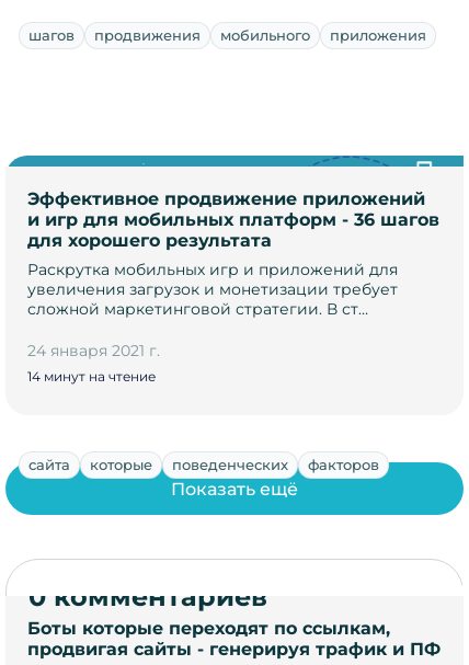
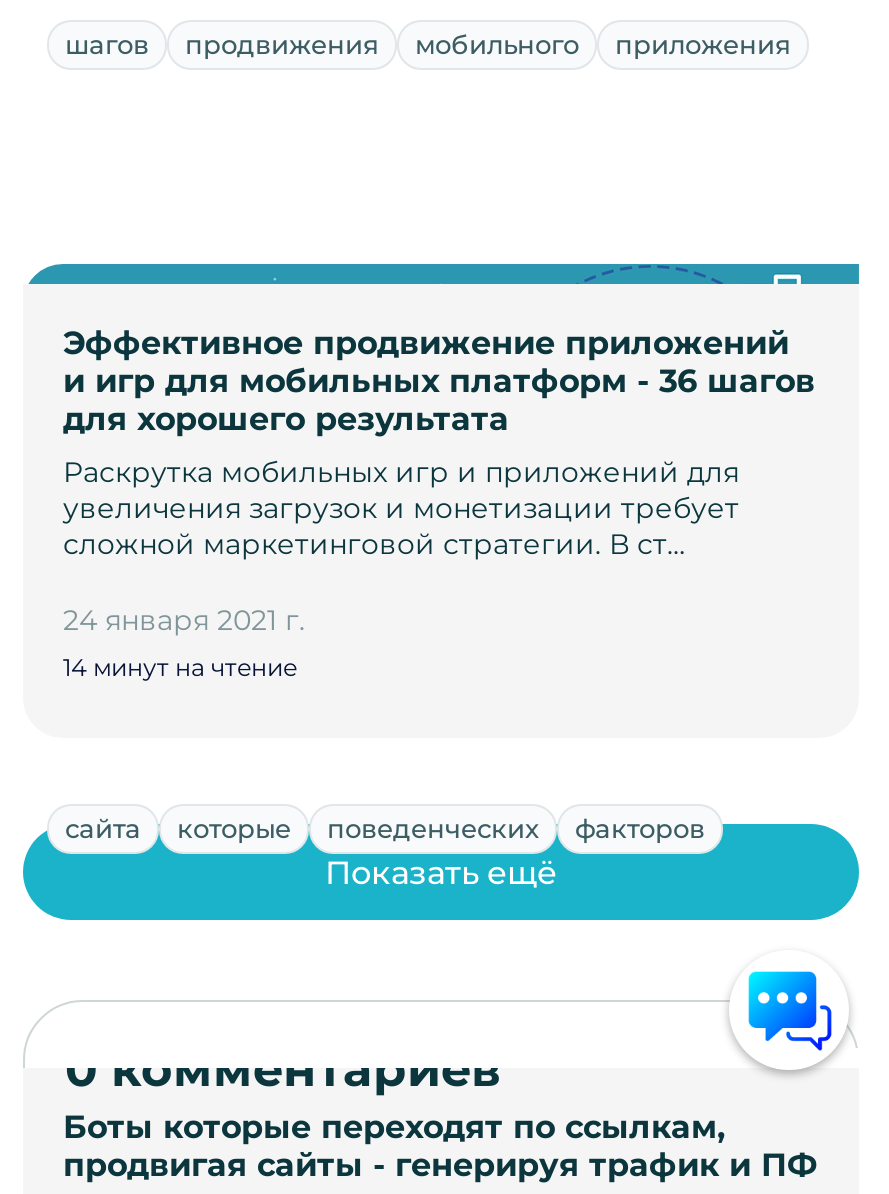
+ [image]
